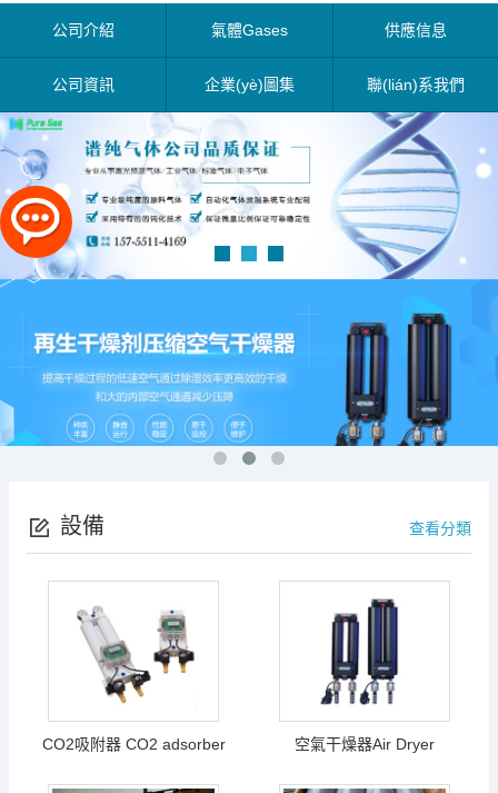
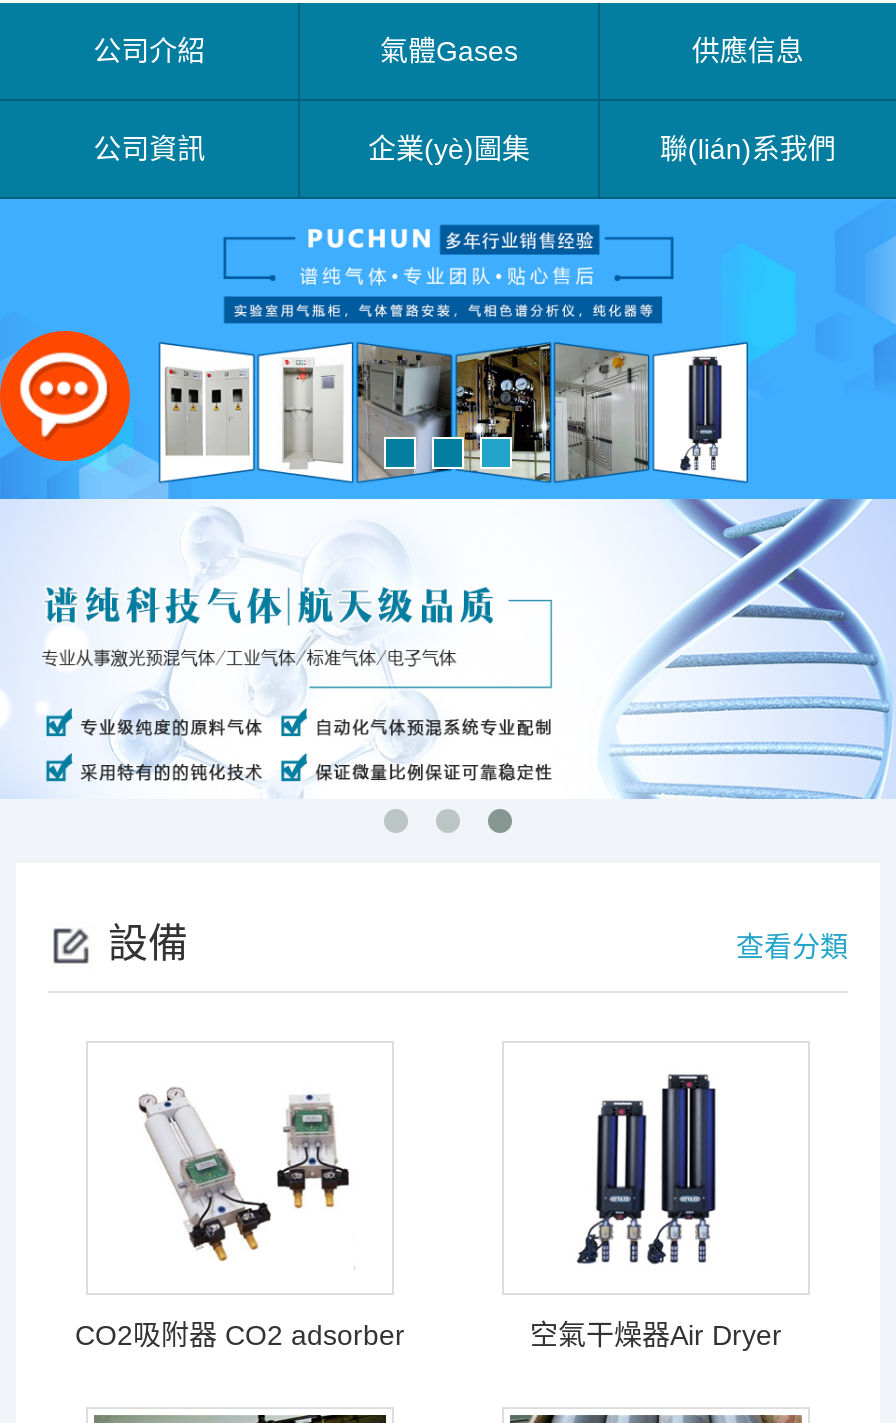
- [image]
+ [image]
